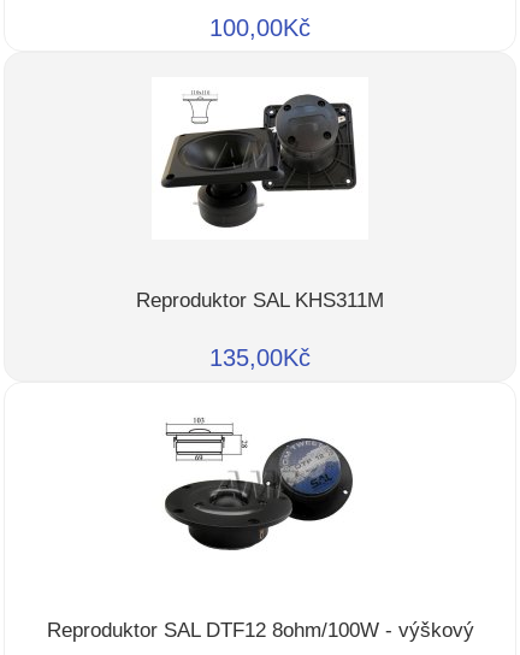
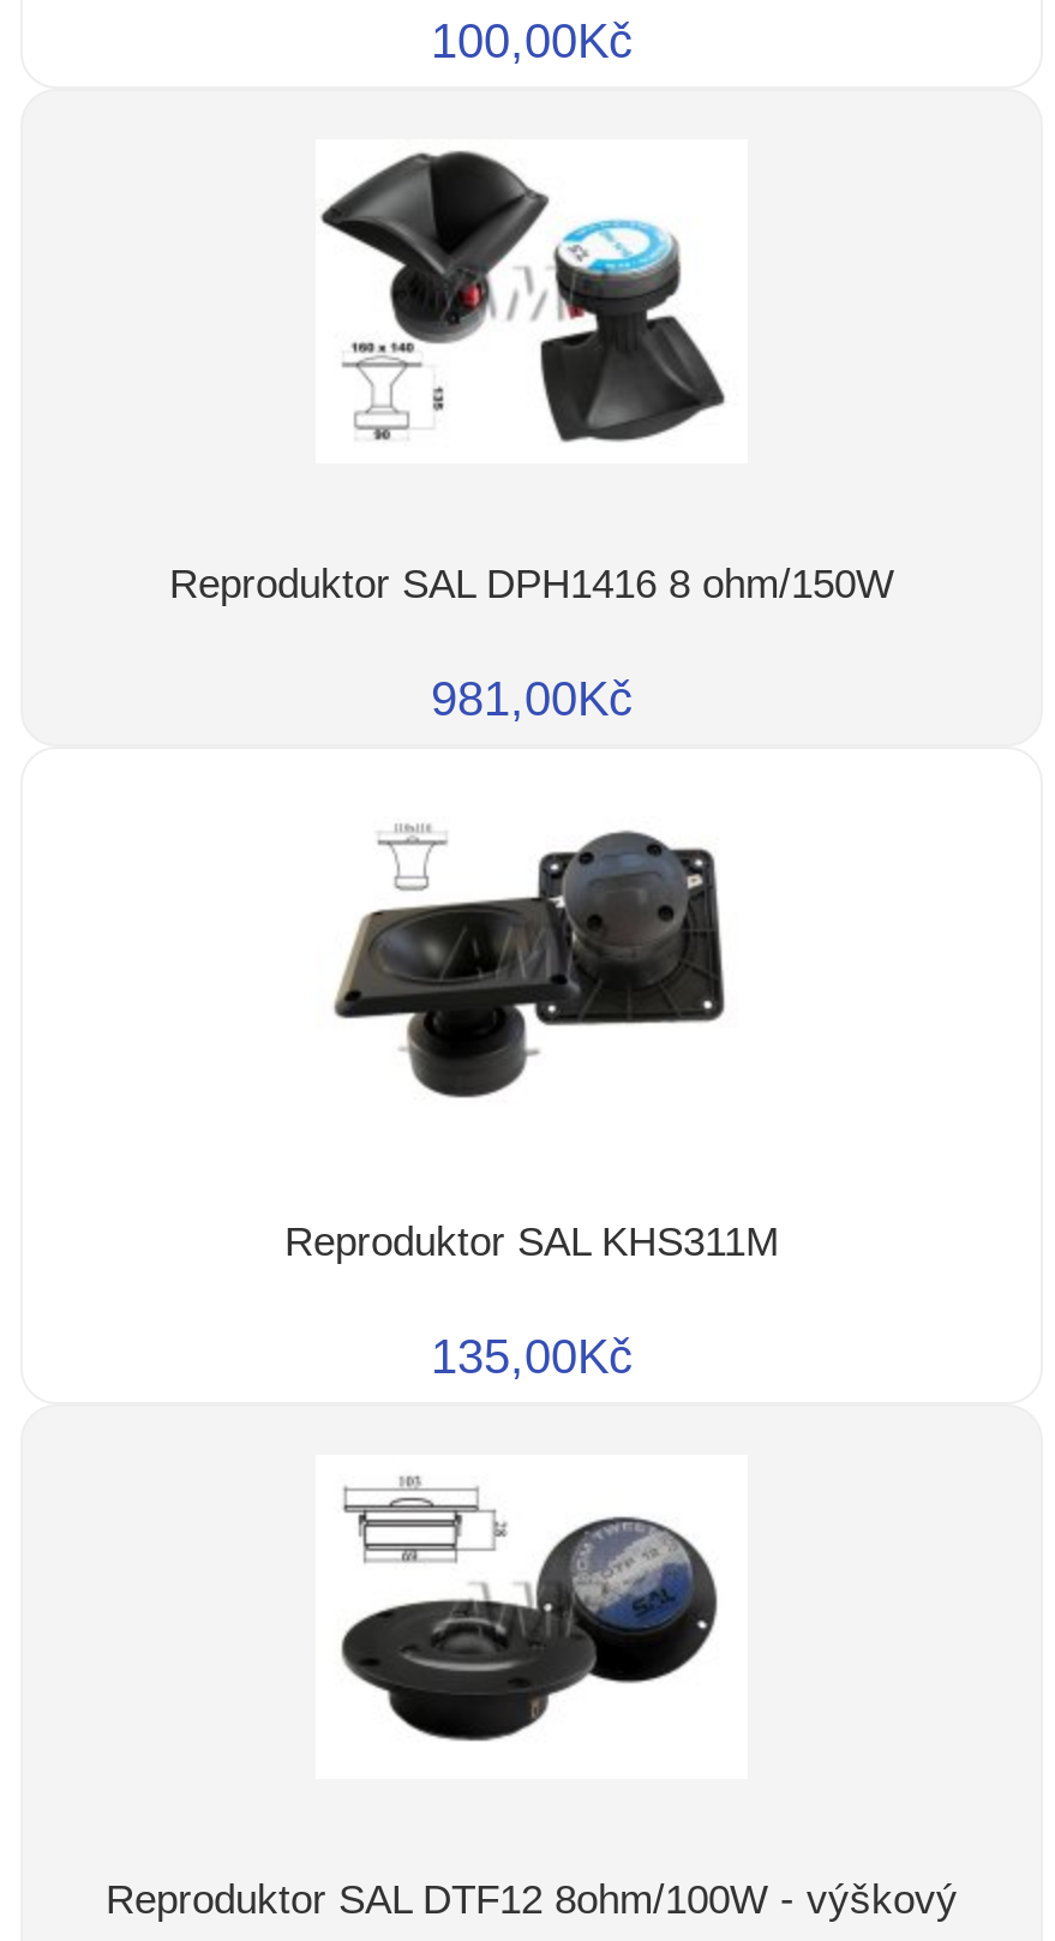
+ Reproduktor SAL DPH1416 8 ohm/150W
+ 981,00Kč

+ [image]
